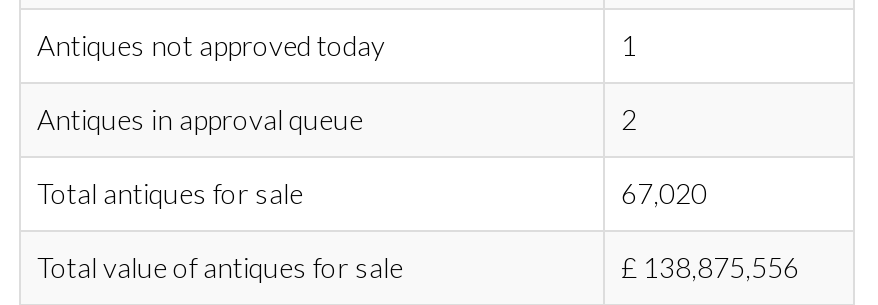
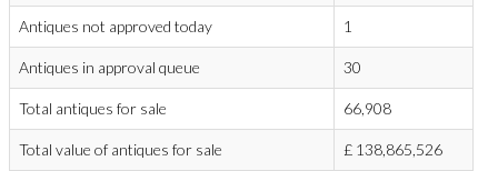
- 2
+ 30

- 67,020
+ 66,908

- £138,875,556
+ £138,865,526
